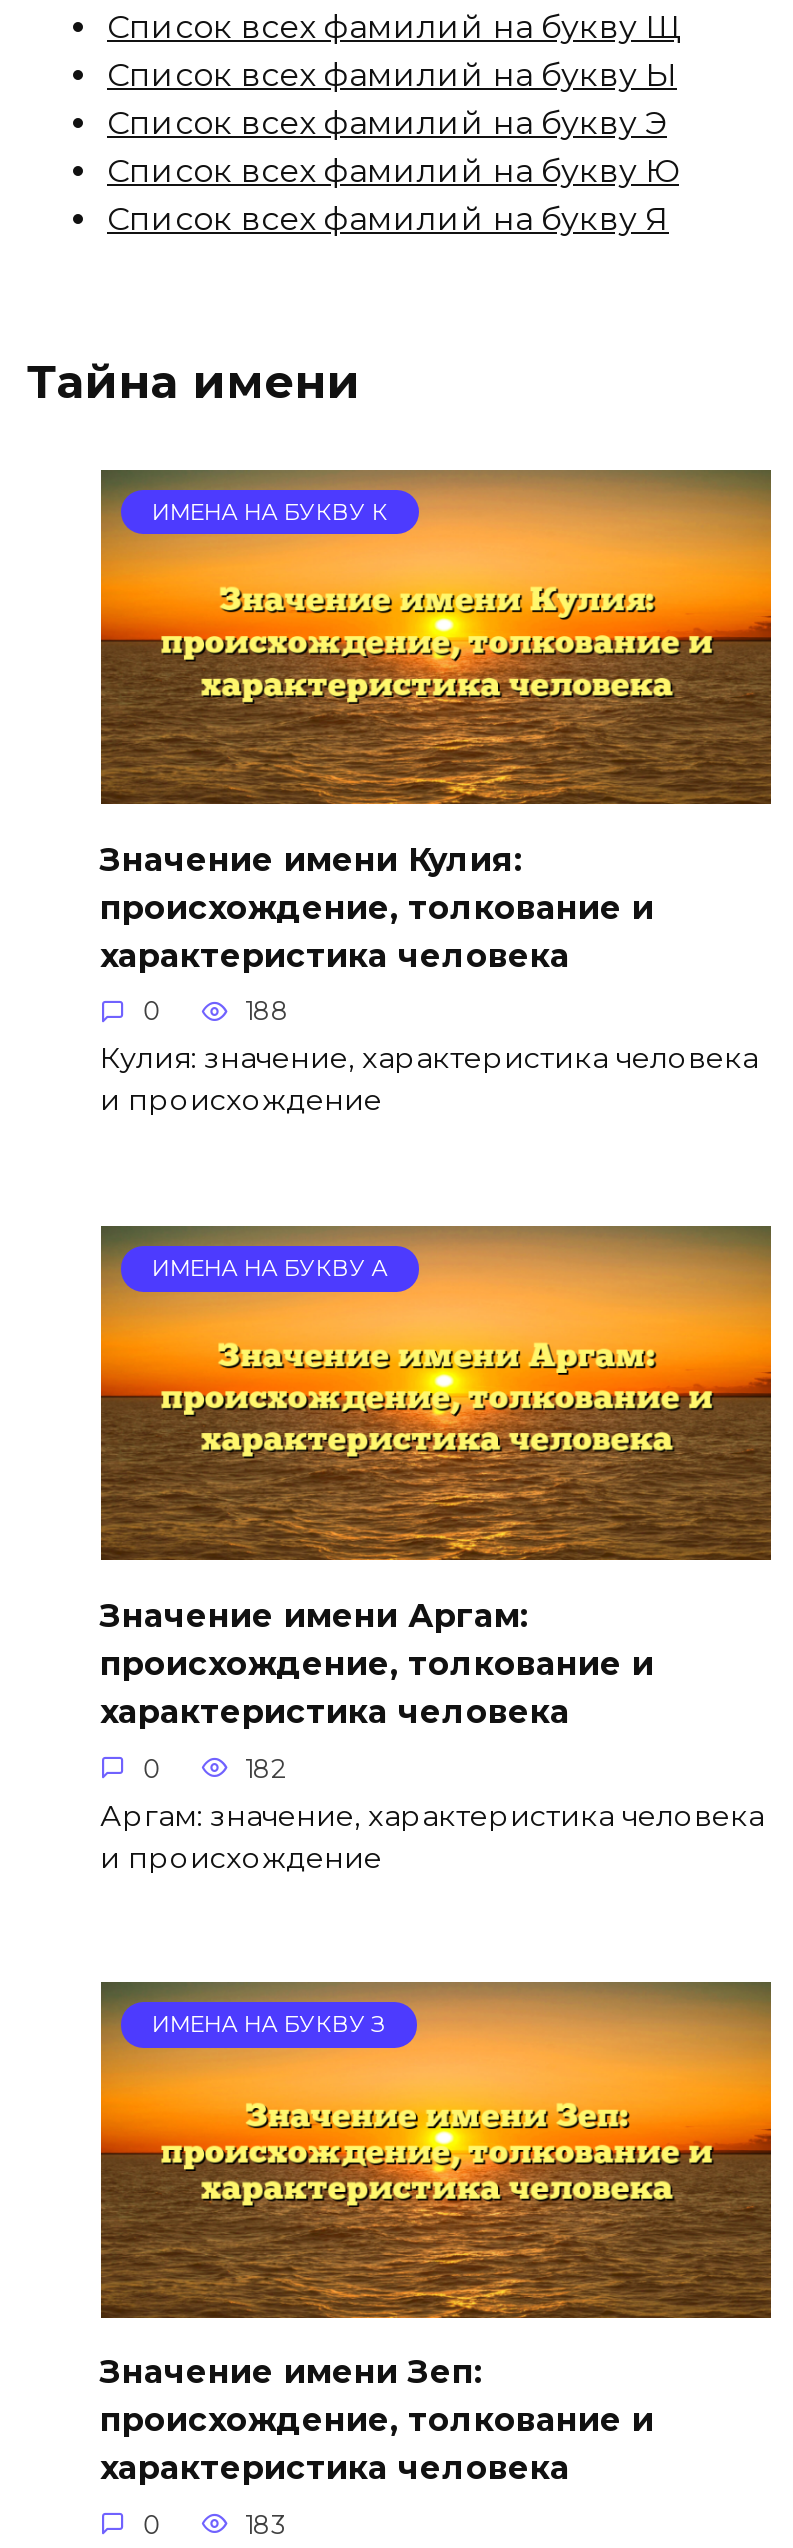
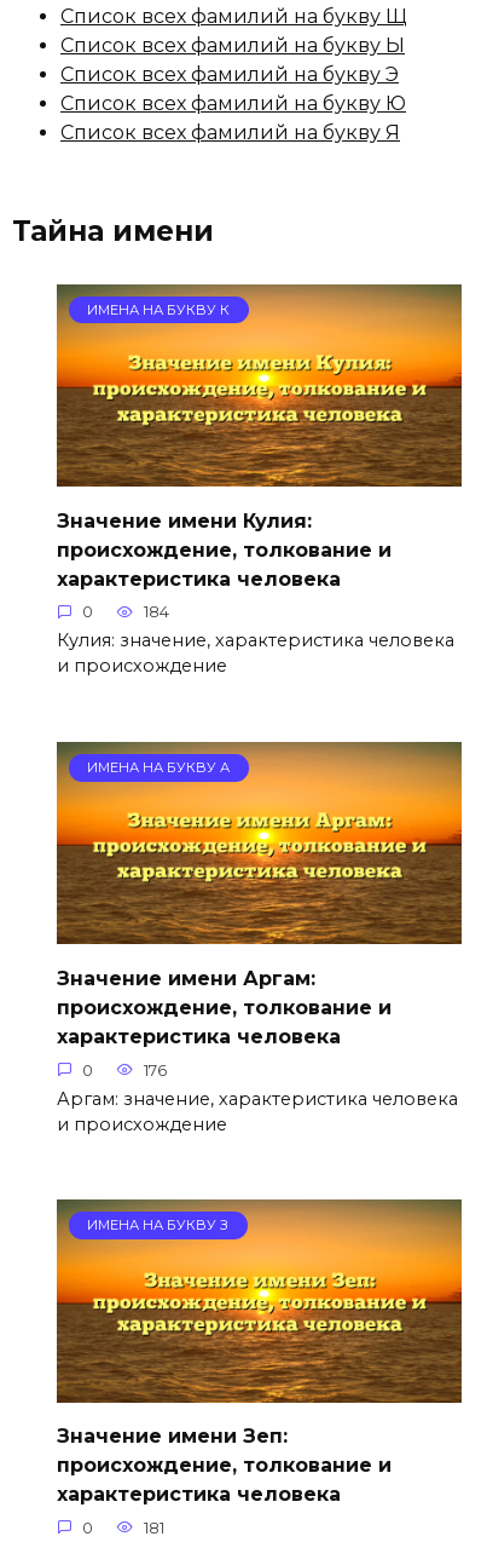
- 188
+ 184

- 182
+ 176

- 183
+ 181
